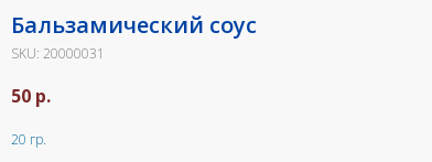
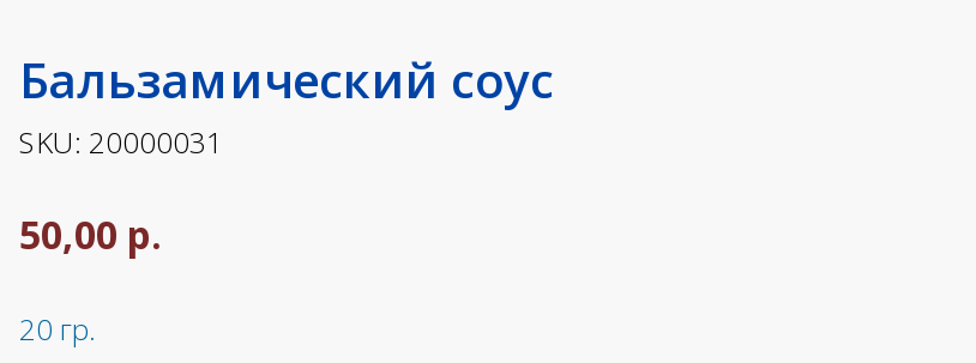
- 50 р.
+ 50,00 р.
